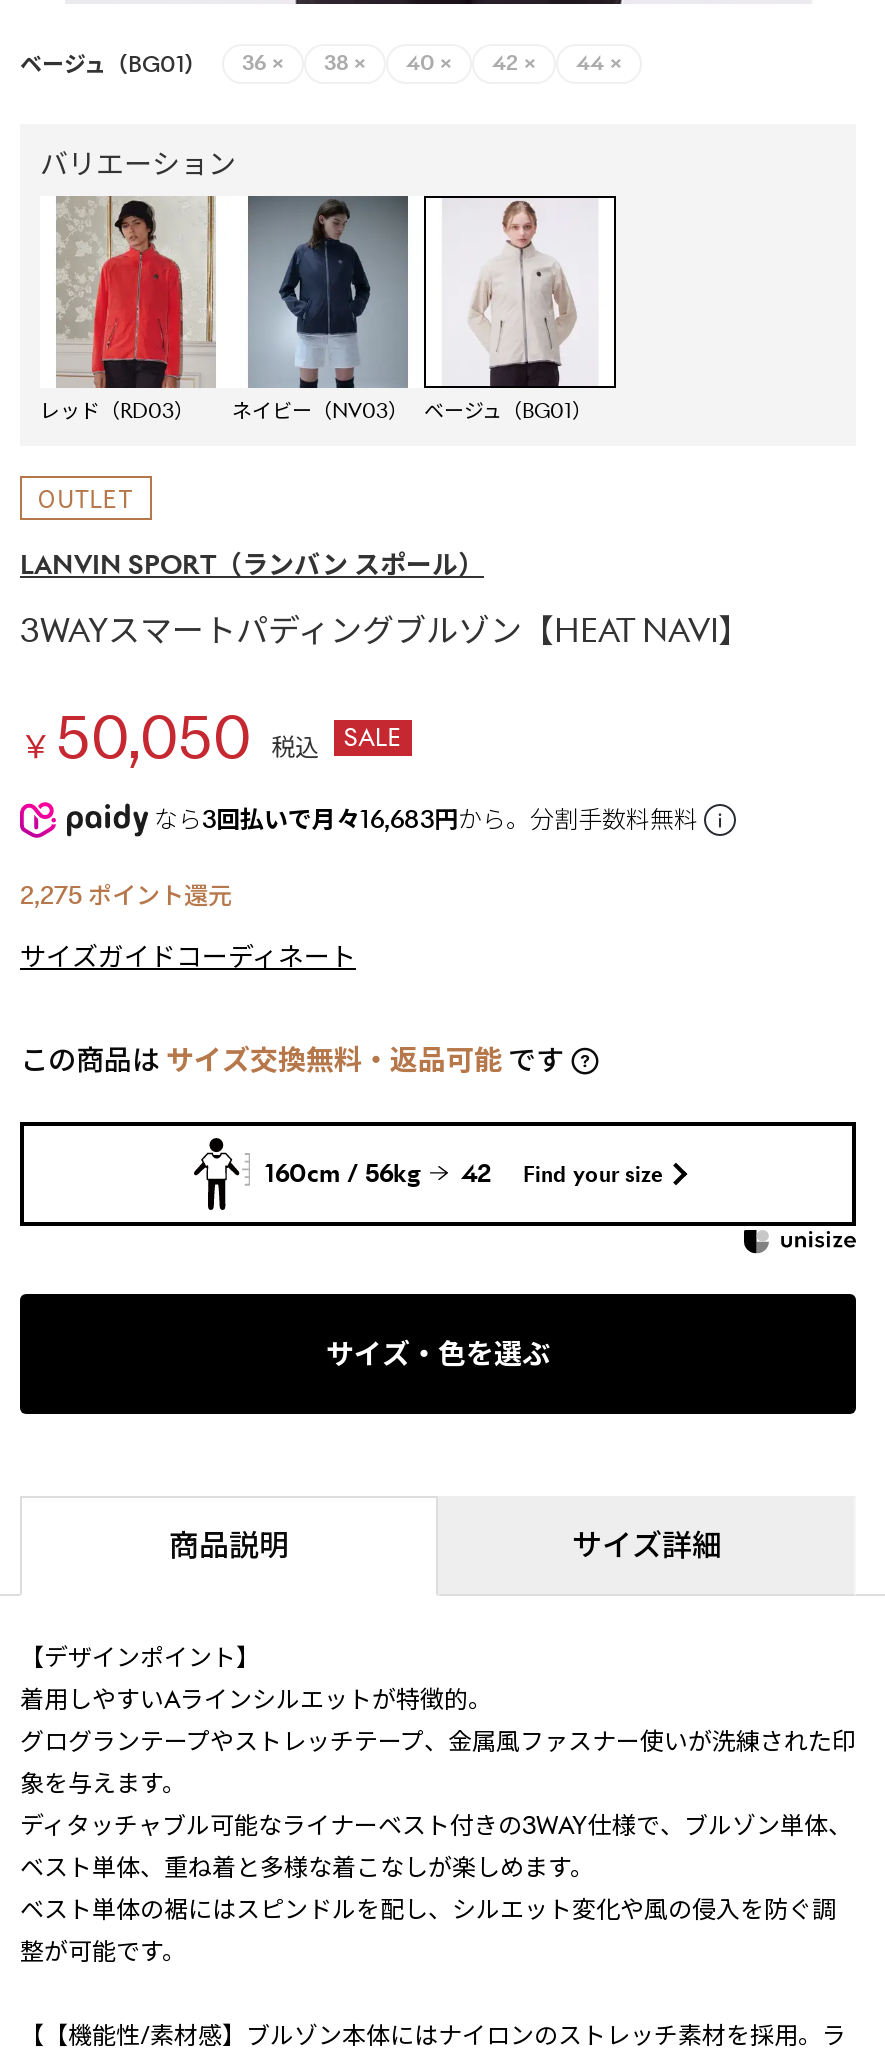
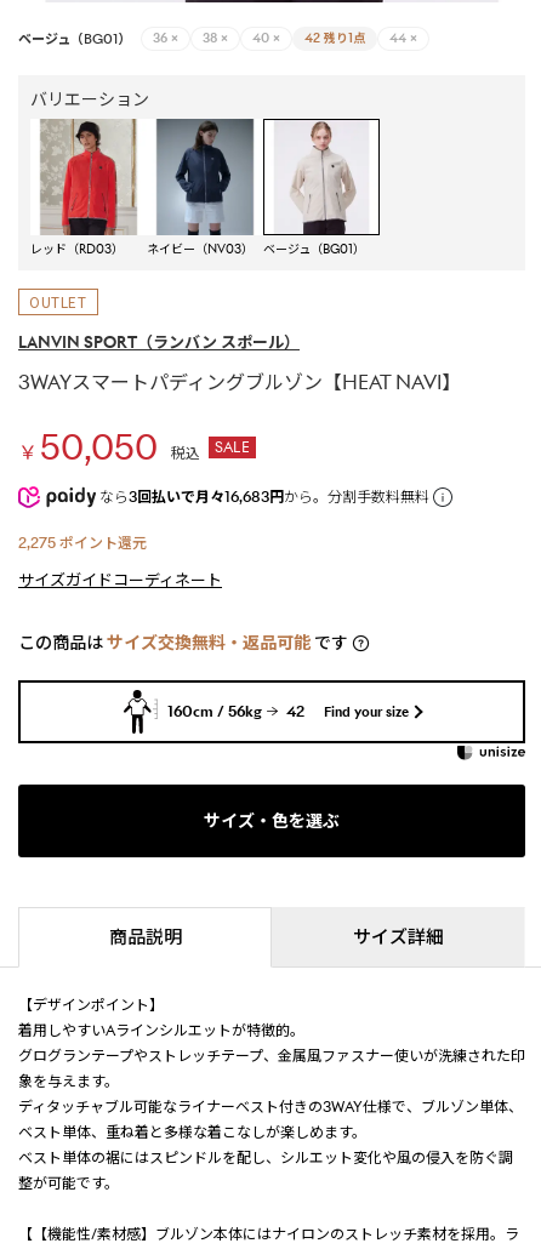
- 42 ×
+ 42 残り1点
